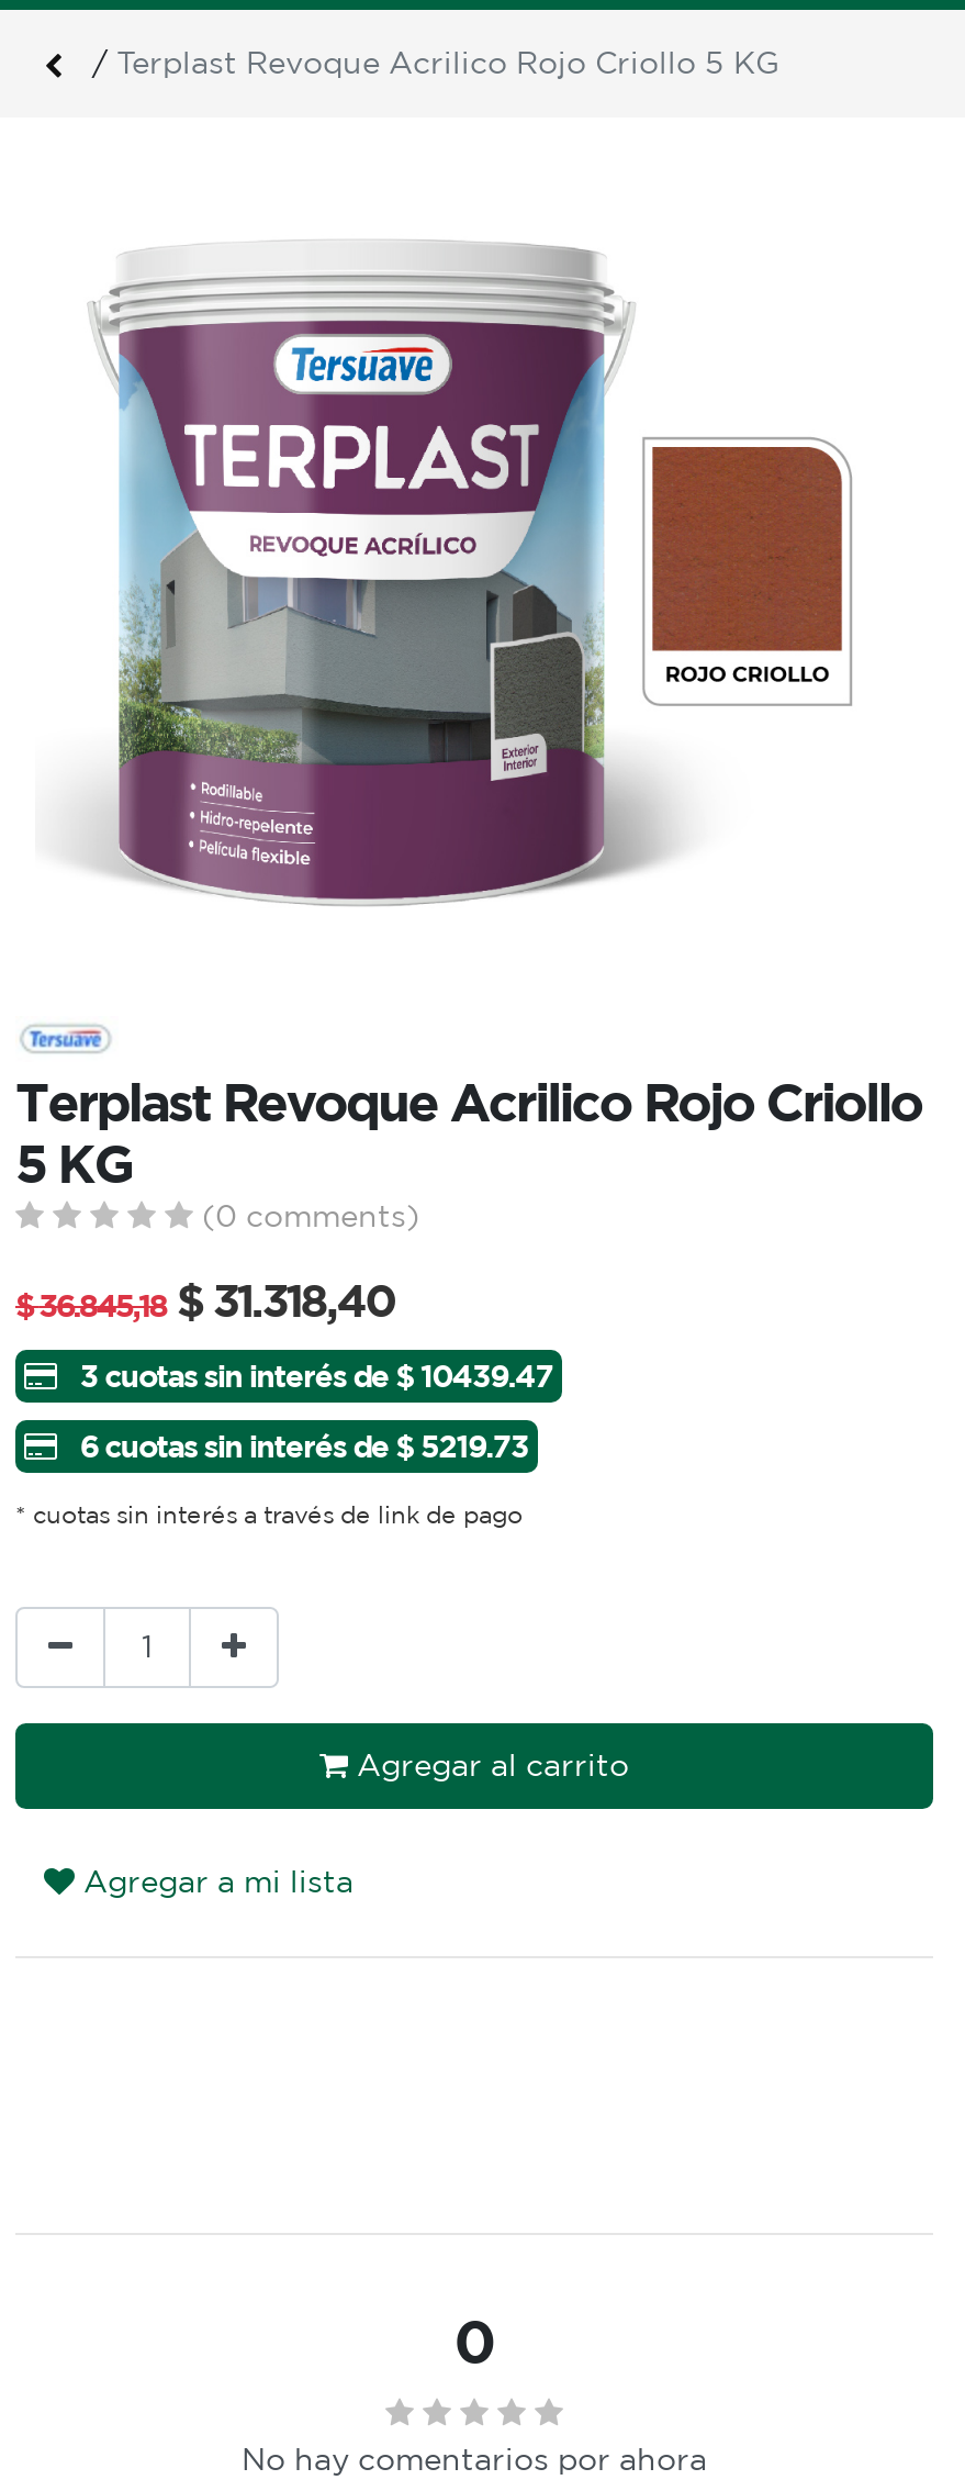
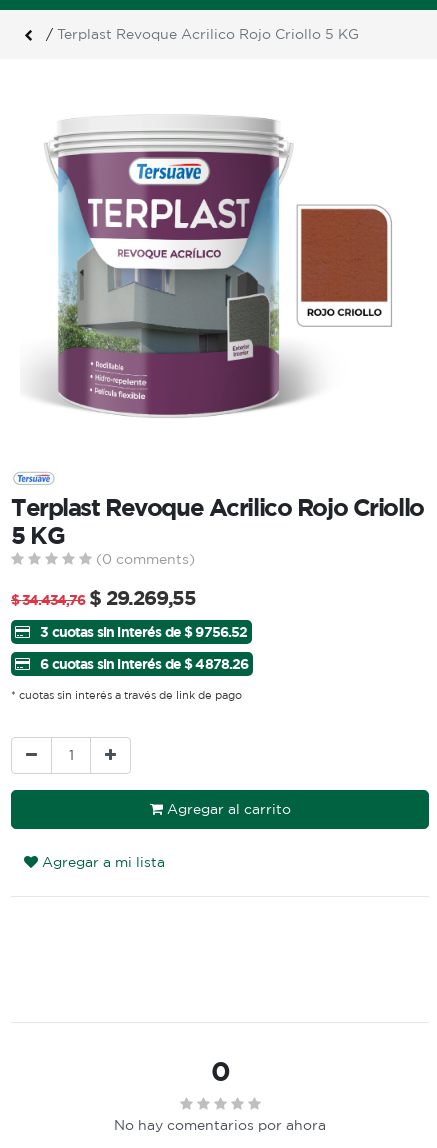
- $36.845,18 $31.318,40
+ $34.434,76 $29.269,55

- 3 cuotas sin interés de $ 10439.47
+ 3 cuotas sin interés de $ 9756.52

- 6 cuotas sin interés de $ 5219.73
+ 6 cuotas sin interés de $ 4878.26
